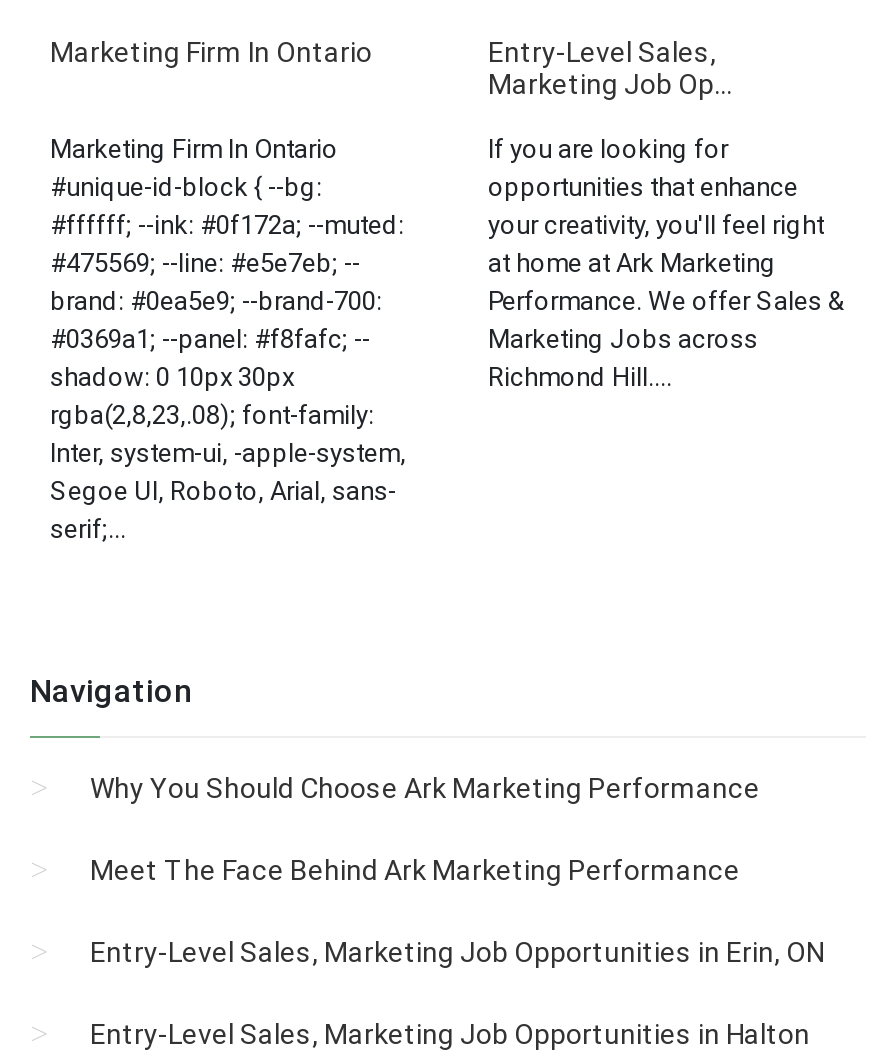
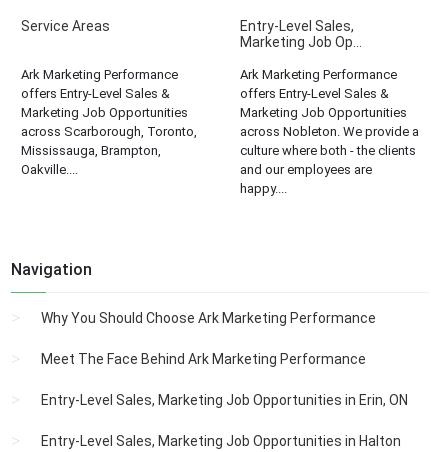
- Marketing Firm In Ontario
+ Service Areas

- Marketing Firm In Ontario
- #unique-id-block { --bg:
- #ffffff; --ink: #0f172a; --muted:
- #475569; --line: #e5e7eb; --
- brand: #0ea5e9; --brand-700:
- #0369a1; --panel: #f8fafc; --
- shadow: 0 10px 30px
- rgba(2,8,23,.08); font-family:
- Inter, system-ui, -apple-system,
- Segoe UI, Roboto, Arial, sans-
- serif;...
+ Ark Marketing Performance
+ offers Entry-Level Sales &
+ Marketing Job Opportunities
+ across Scarborough, Toronto,
+ Mississauga, Brampton,
+ Oakville....

- If you are looking for
- opportunities that enhance
- your creativity, you'll feel right
- at home at Ark Marketing
- Performance. We offer Sales &
- Marketing Jobs across
- Richmond Hill....
+ Ark Marketing Performance
+ offers Entry-Level Sales &
+ Marketing Job Opportunities
+ across Nobleton. We provide a
+ culture where both - the clients
+ and our employees are
+ happy....
